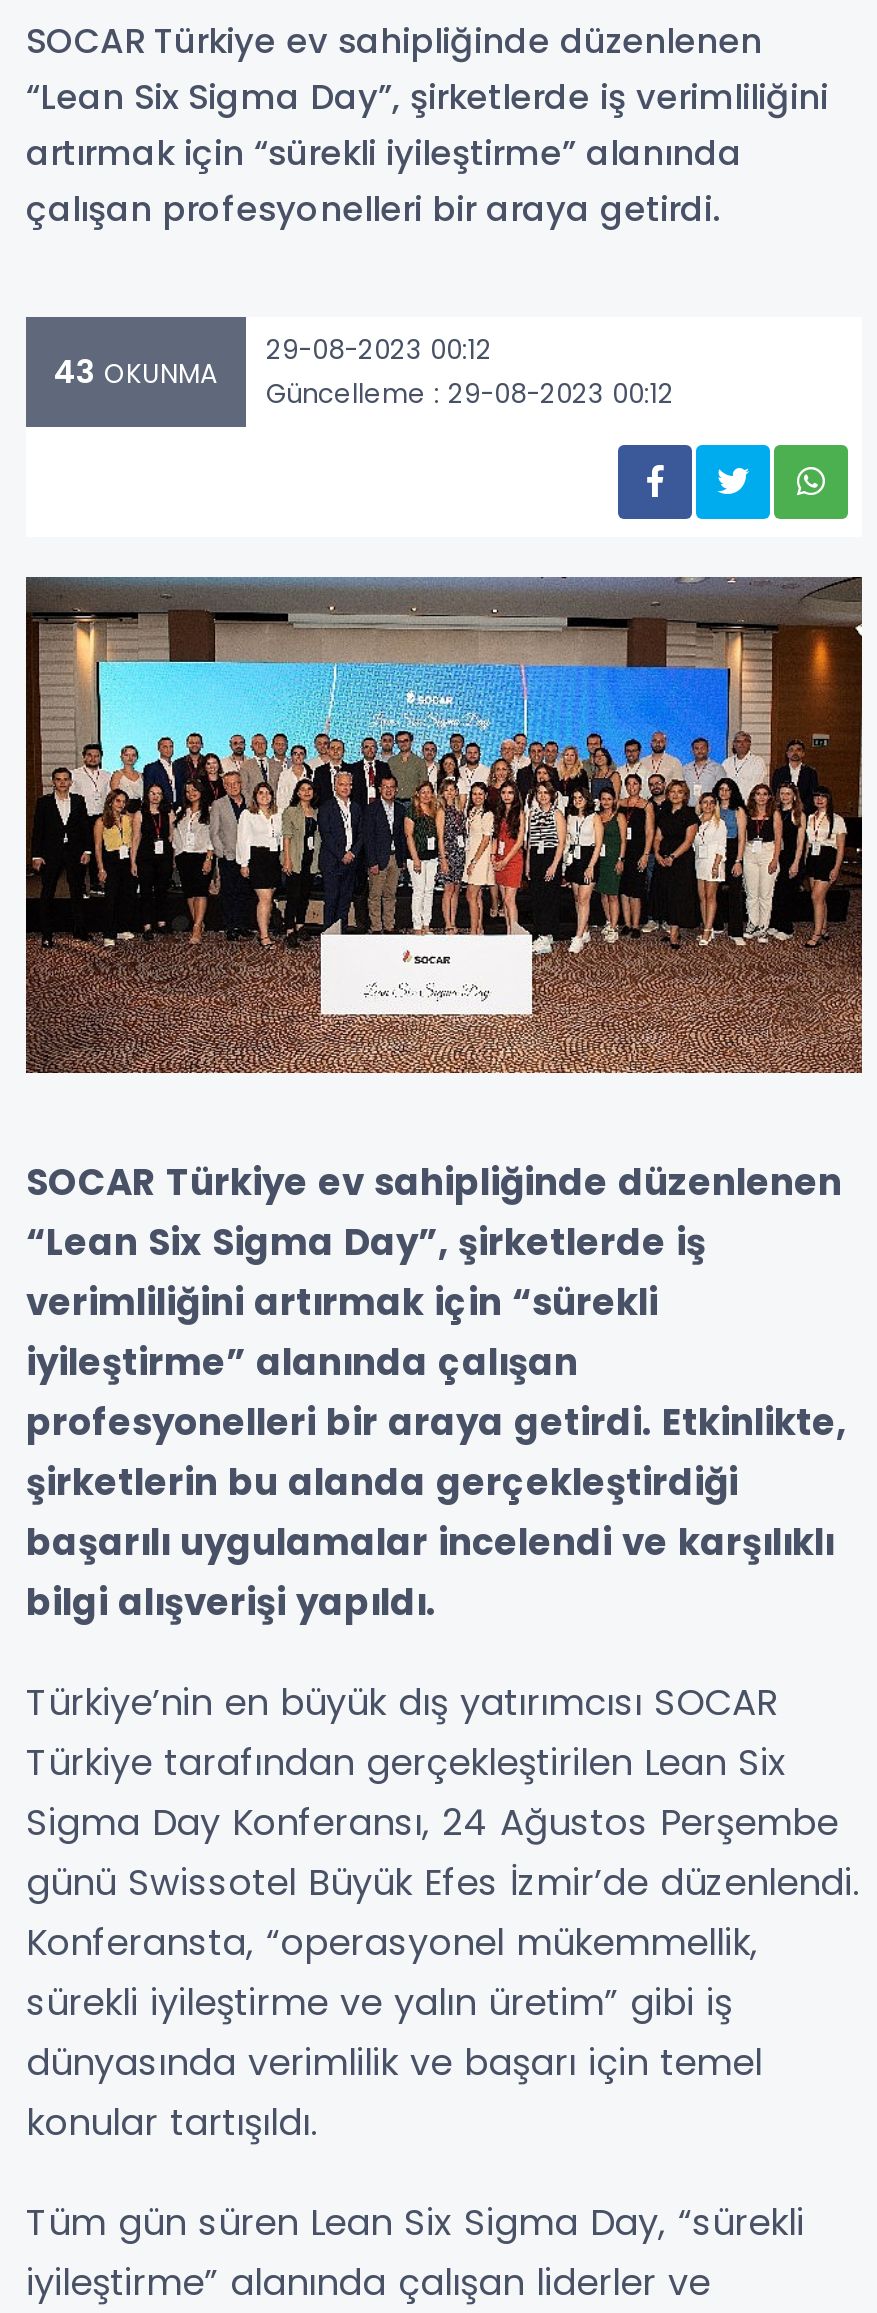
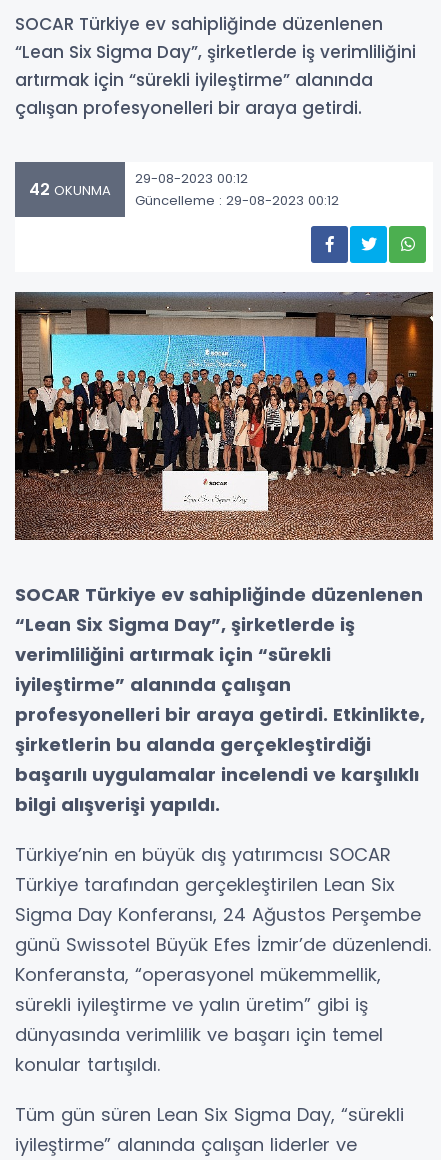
- 43 OKUNMA 29-08-2023 00:12 Güncelleme : 29-08-2023 00:12
+ 42 OKUNMA 29-08-2023 00:12 Güncelleme : 29-08-2023 00:12
